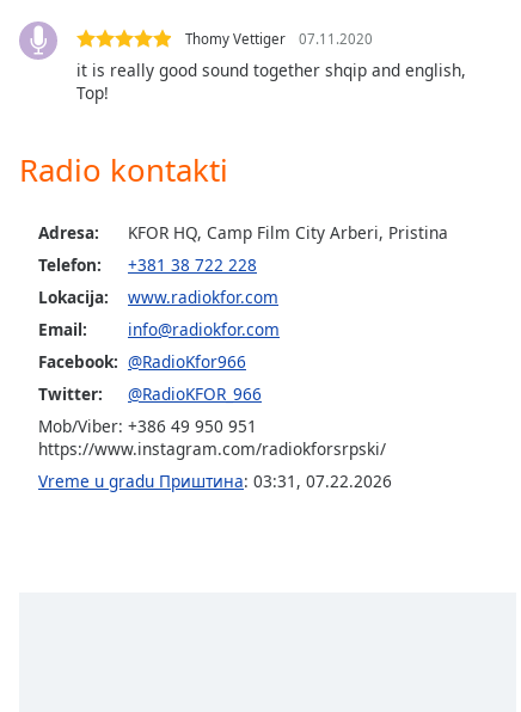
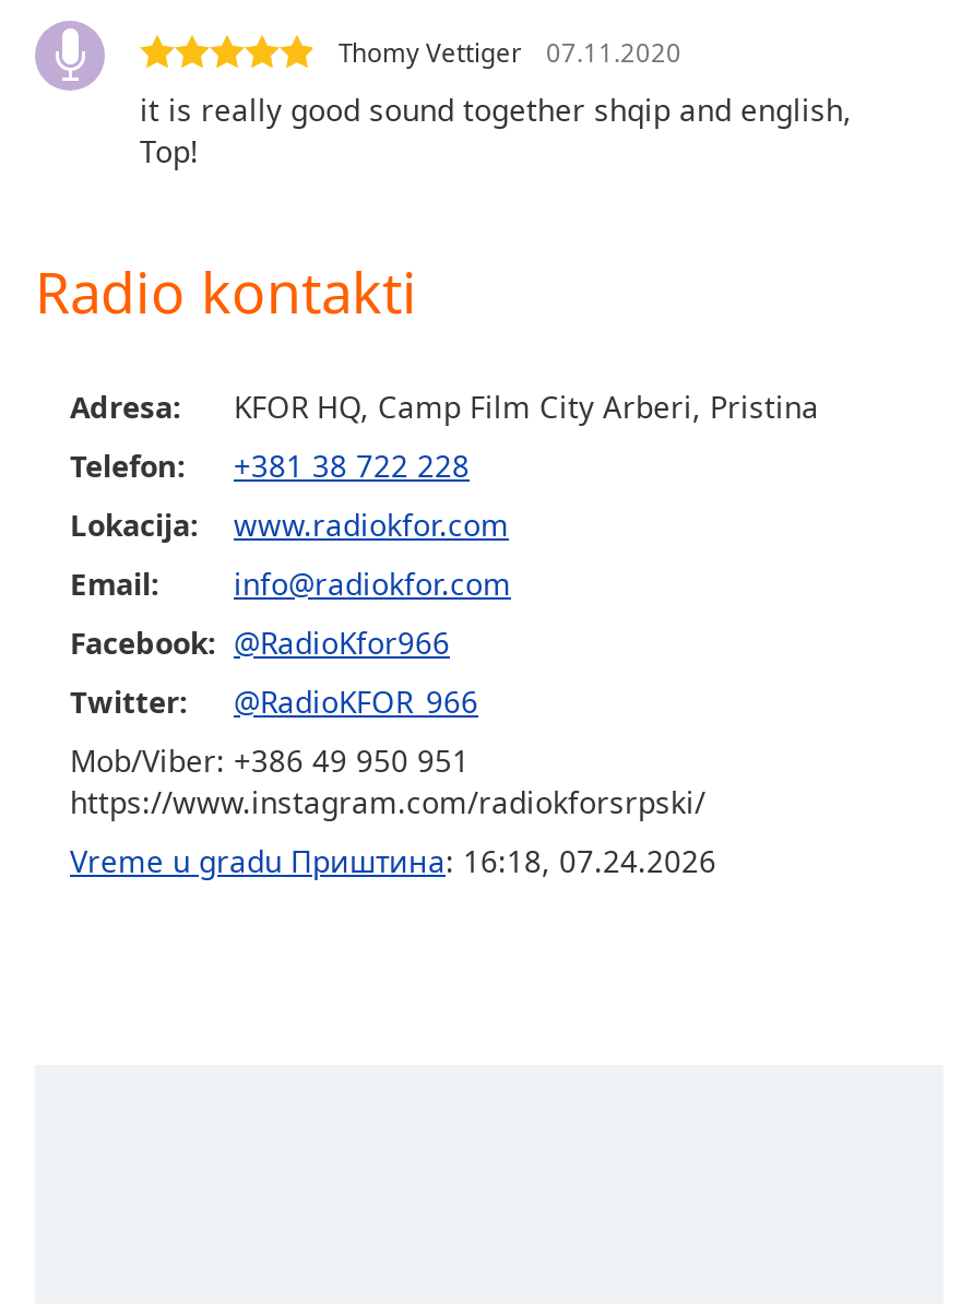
- Vreme u gradu Приштина: 03:31, 07.22.2026
+ Vreme u gradu Приштина: 16:18, 07.24.2026
